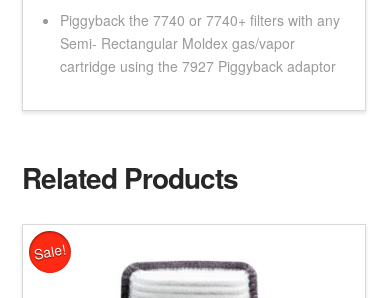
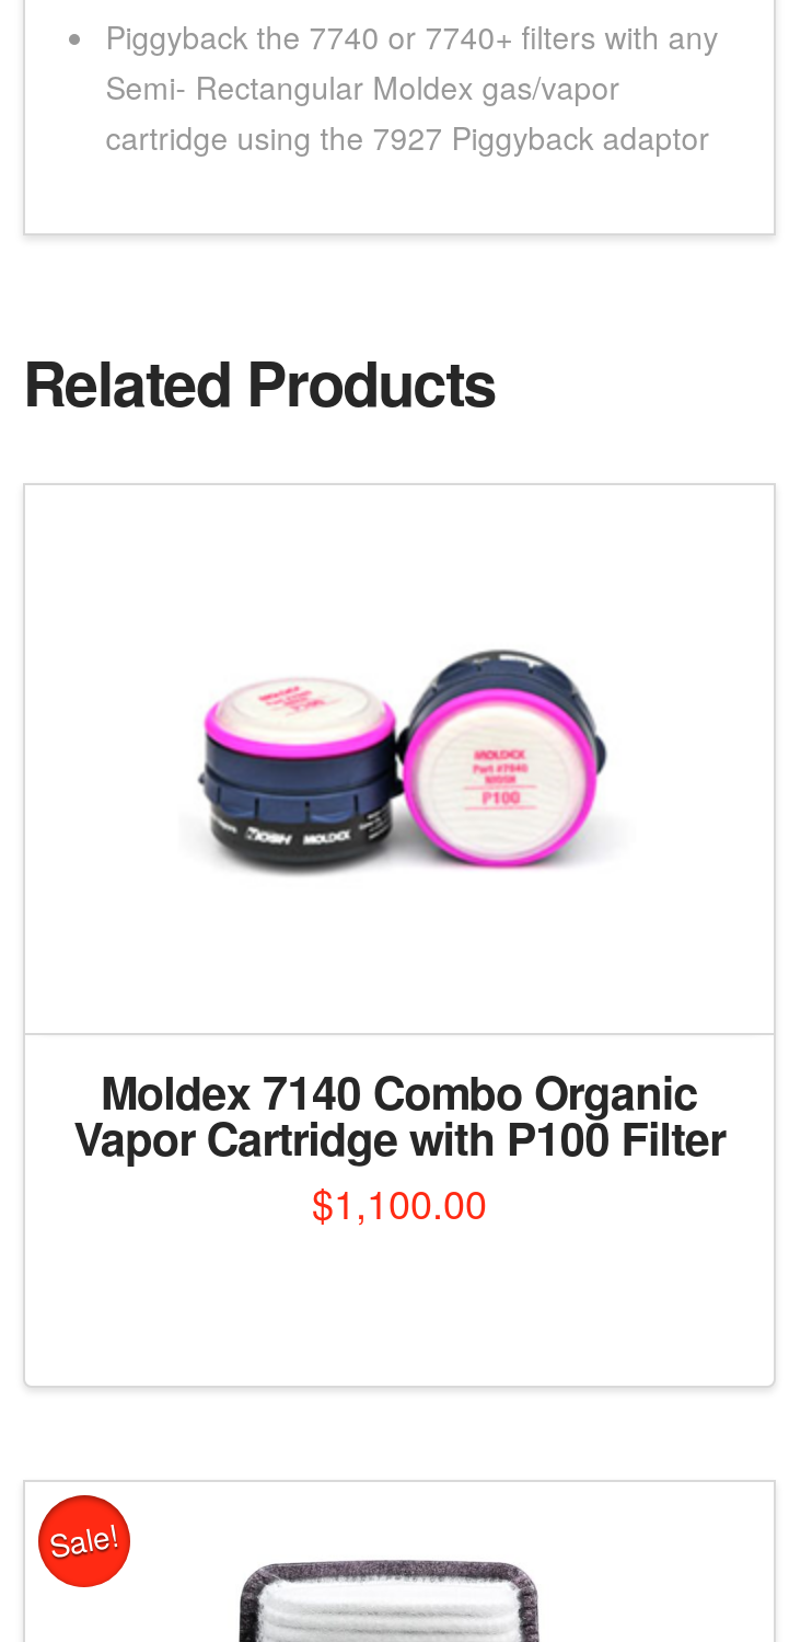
+ Moldex 7140 Combo Organic
+ Vapor Cartridge with P100 Filter
+ $1,100.00

+ [image]
